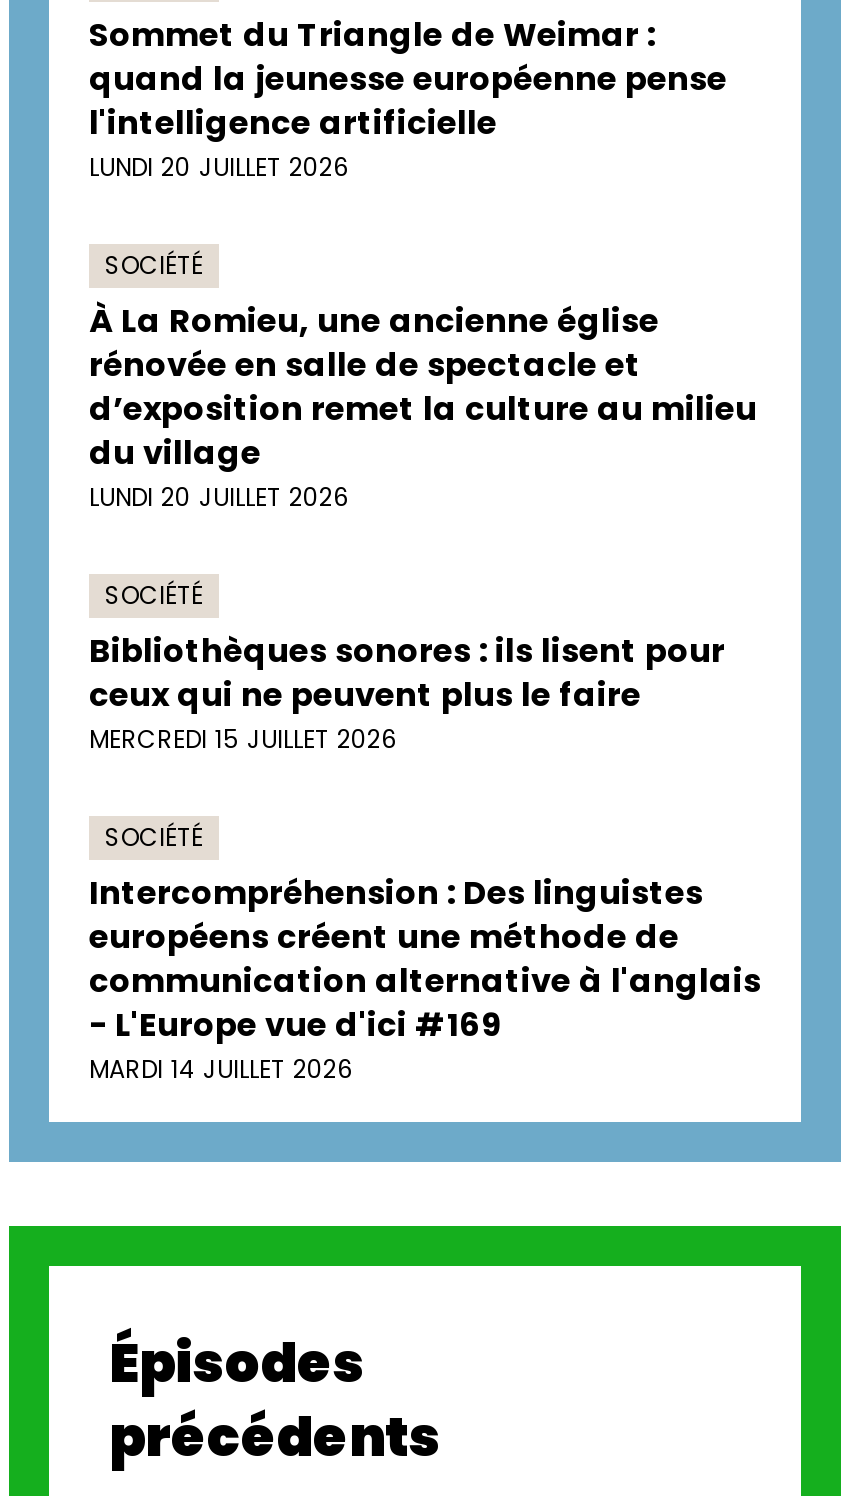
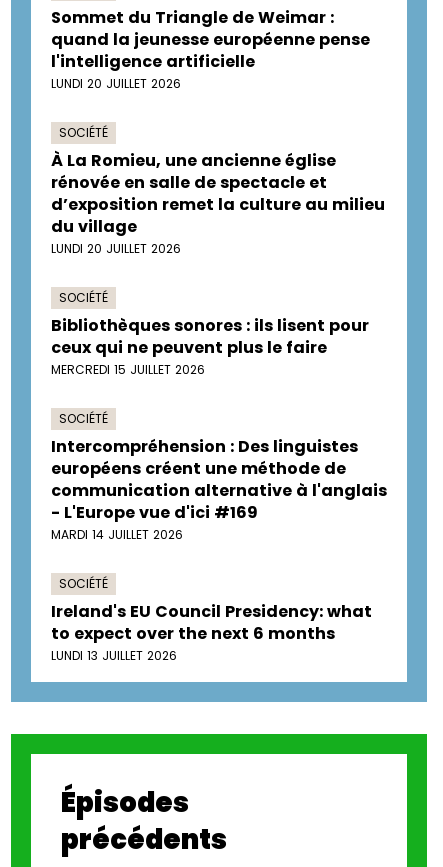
+ SOCIÉTÉ
+ Ireland's EU Council Presidency: what
+ to expect over the next 6 months
+ LUNDI 13 JUILLET 2026
